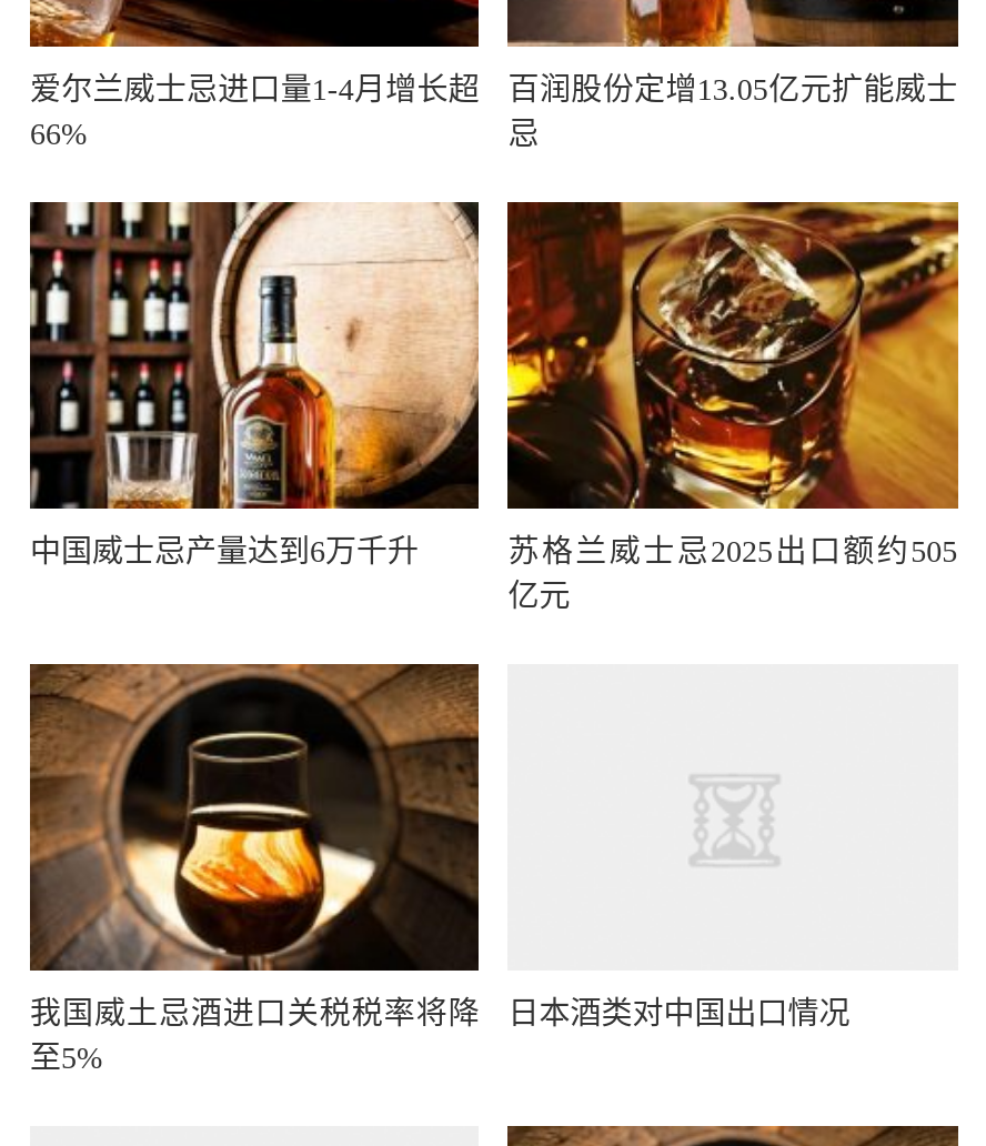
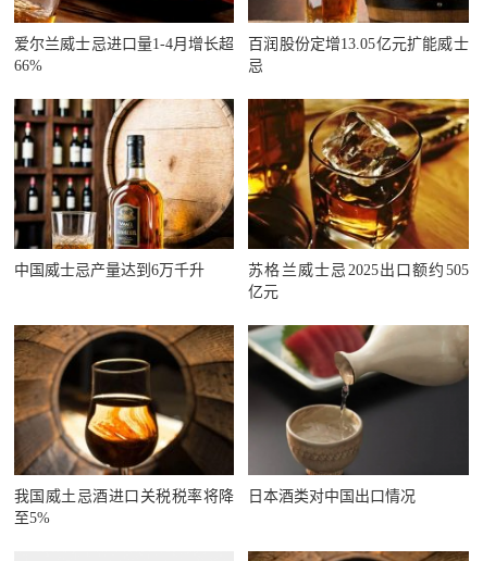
+ [image]
